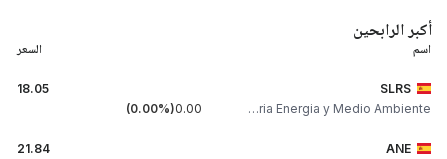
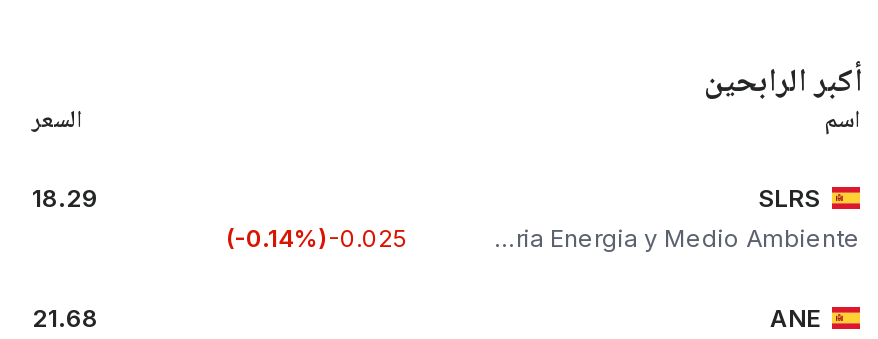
- 18.05
+ 18.29

- 0.00%
+ -0.14%

- 0.00
+ -0.025

- 21.84
+ 21.68
